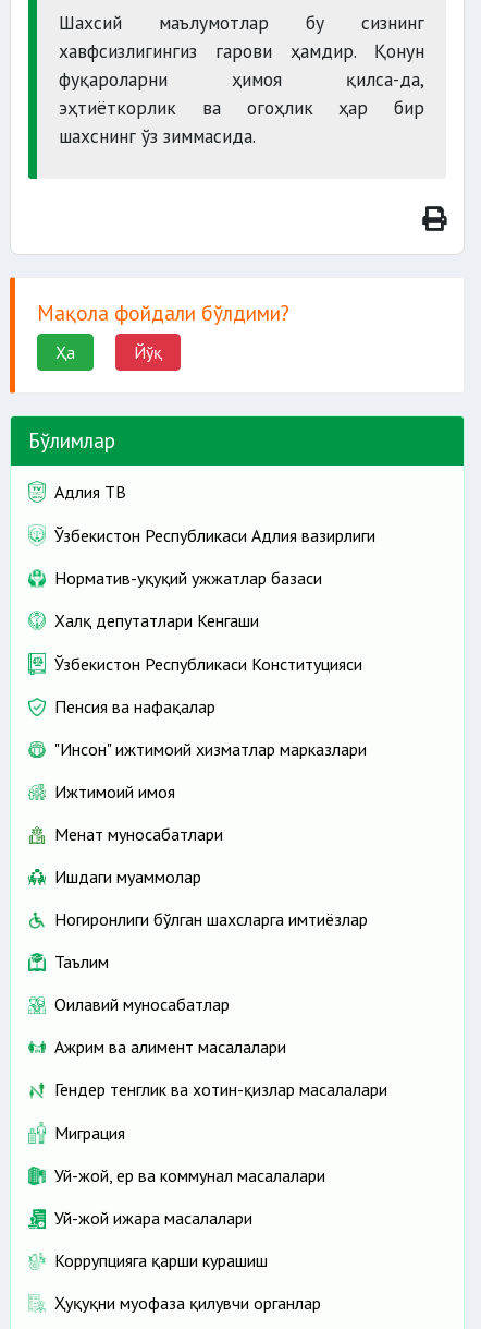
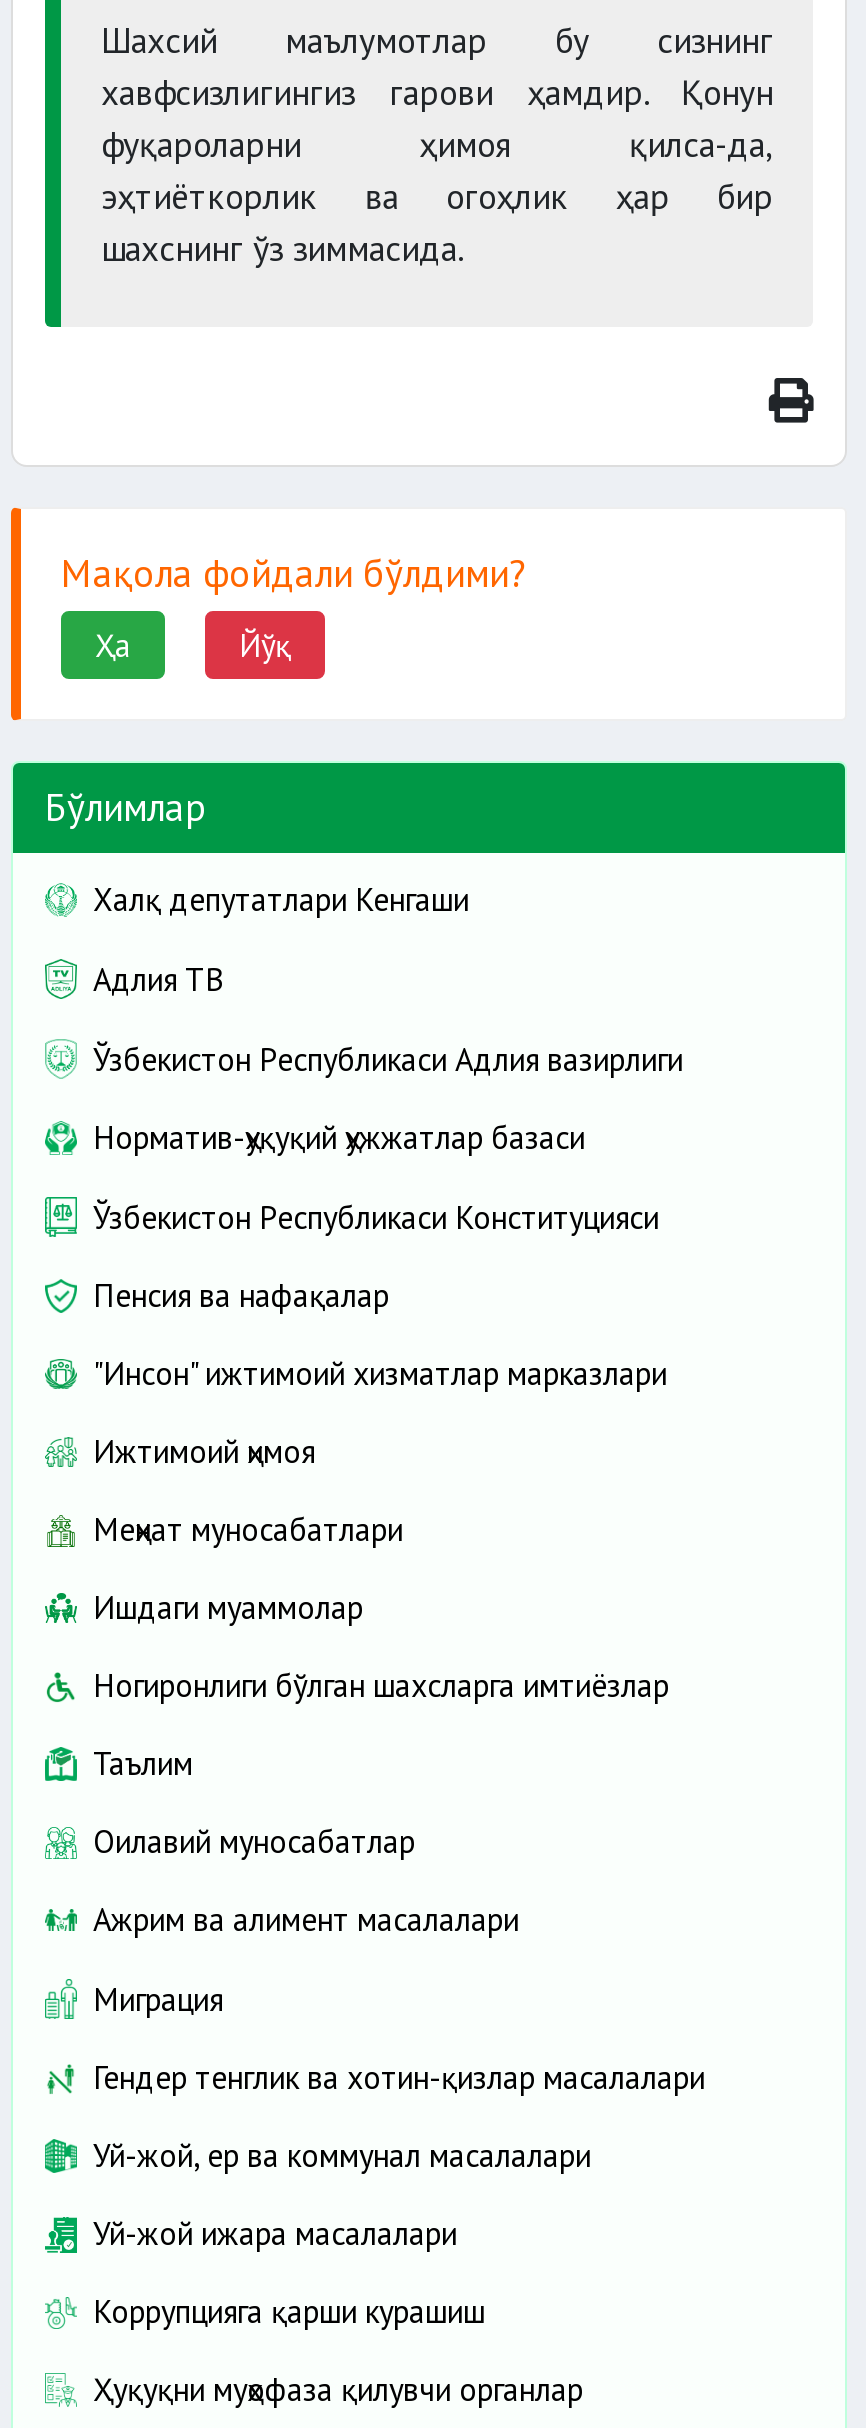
moved down: Адлия ТВ | Ўзбекистон Республикаси Адлия вазирлиги | Норматив-ҳуқуқий ҳужжатлар базаси

moved up: Халқ депутатлари Кенгаши

moved down: Гендер тенглик ва хотин-қизлар масалалари

moved up: Миграция
